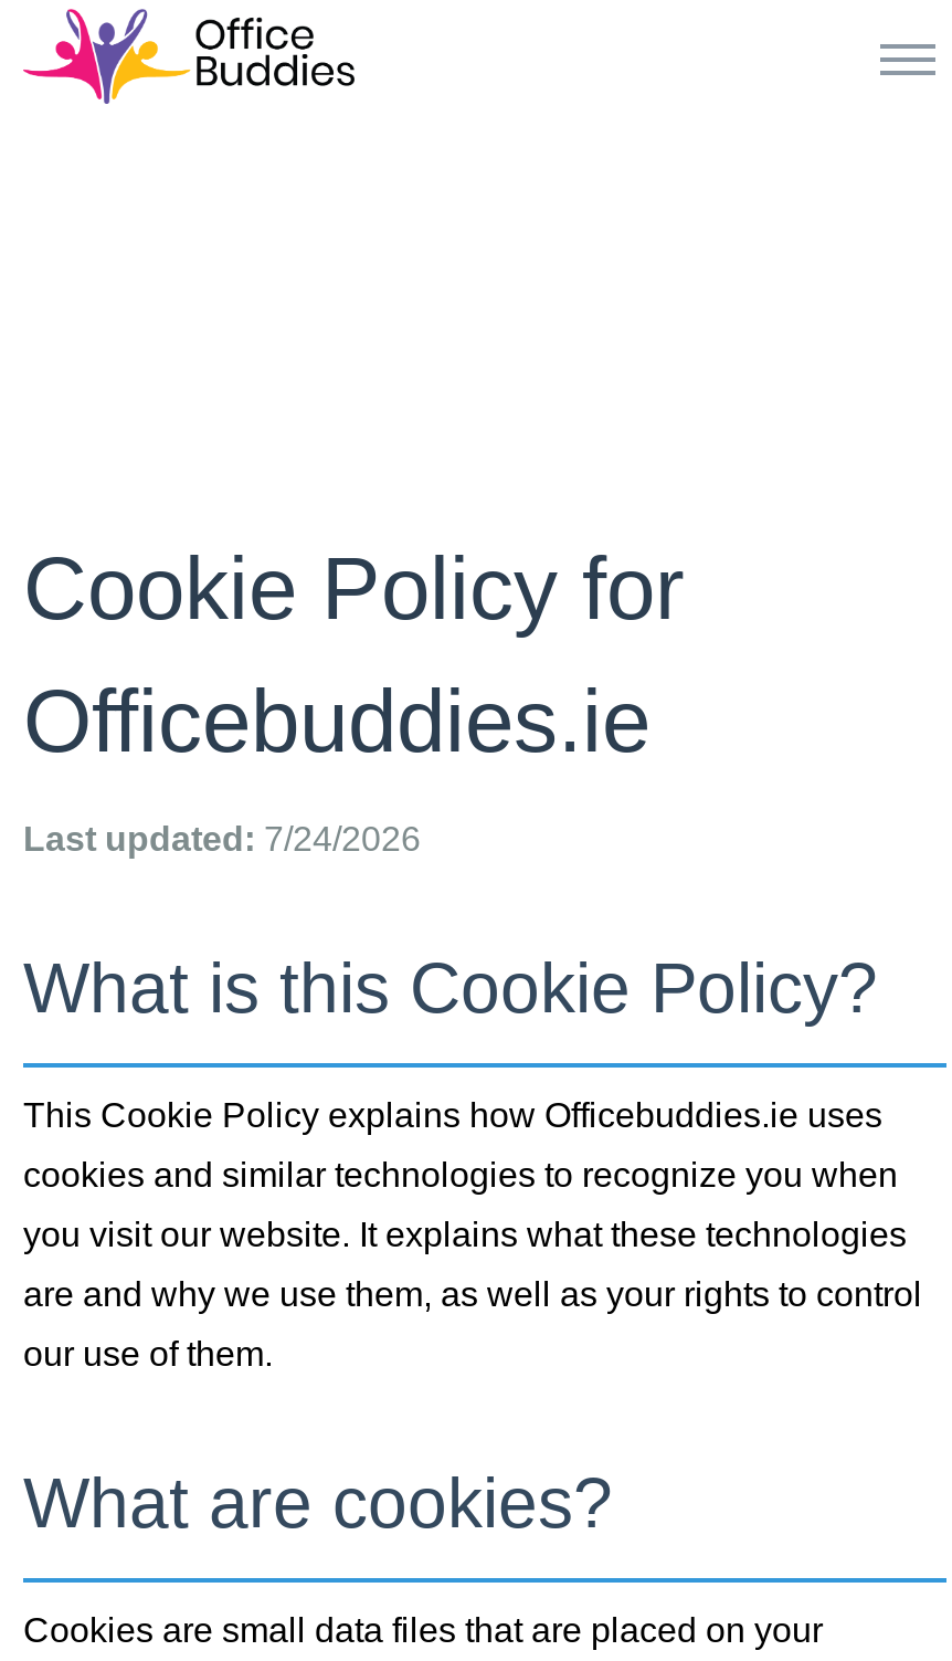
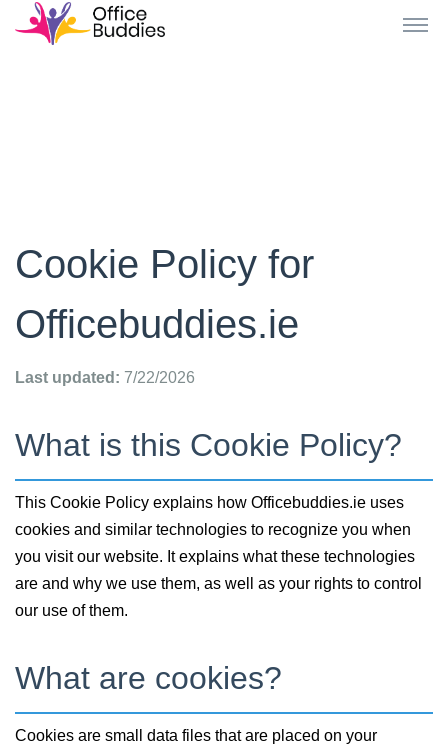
- Last updated: 7/24/2026
+ Last updated: 7/22/2026
